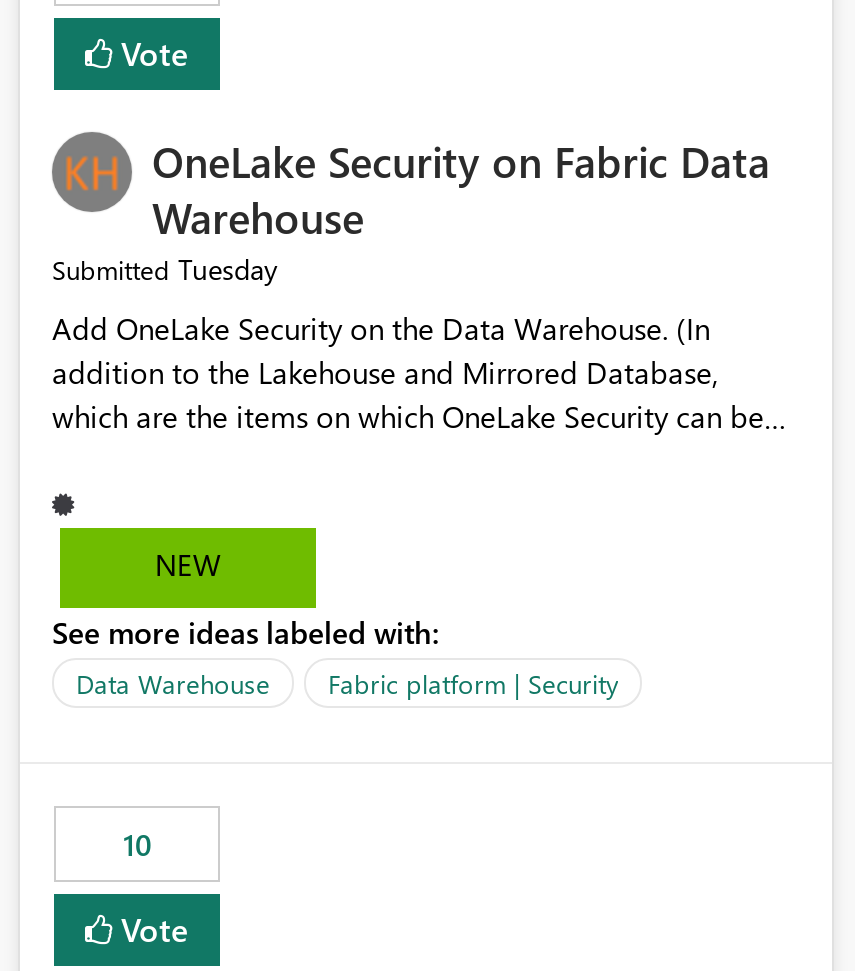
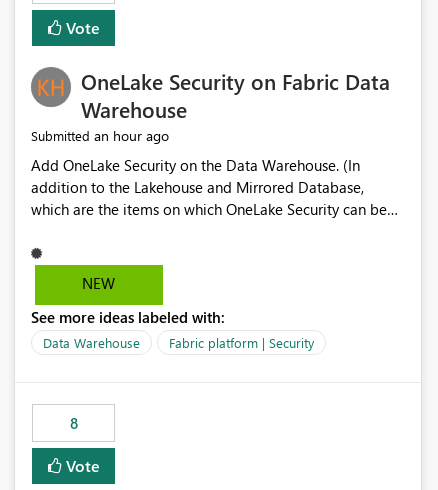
- Submitted Tuesday
+ Submitted an hour ago

- 10
+ 8
